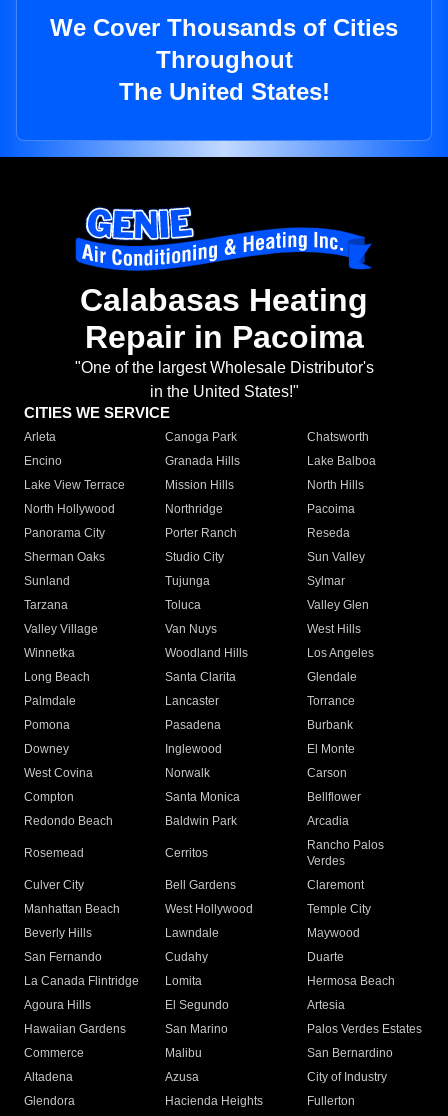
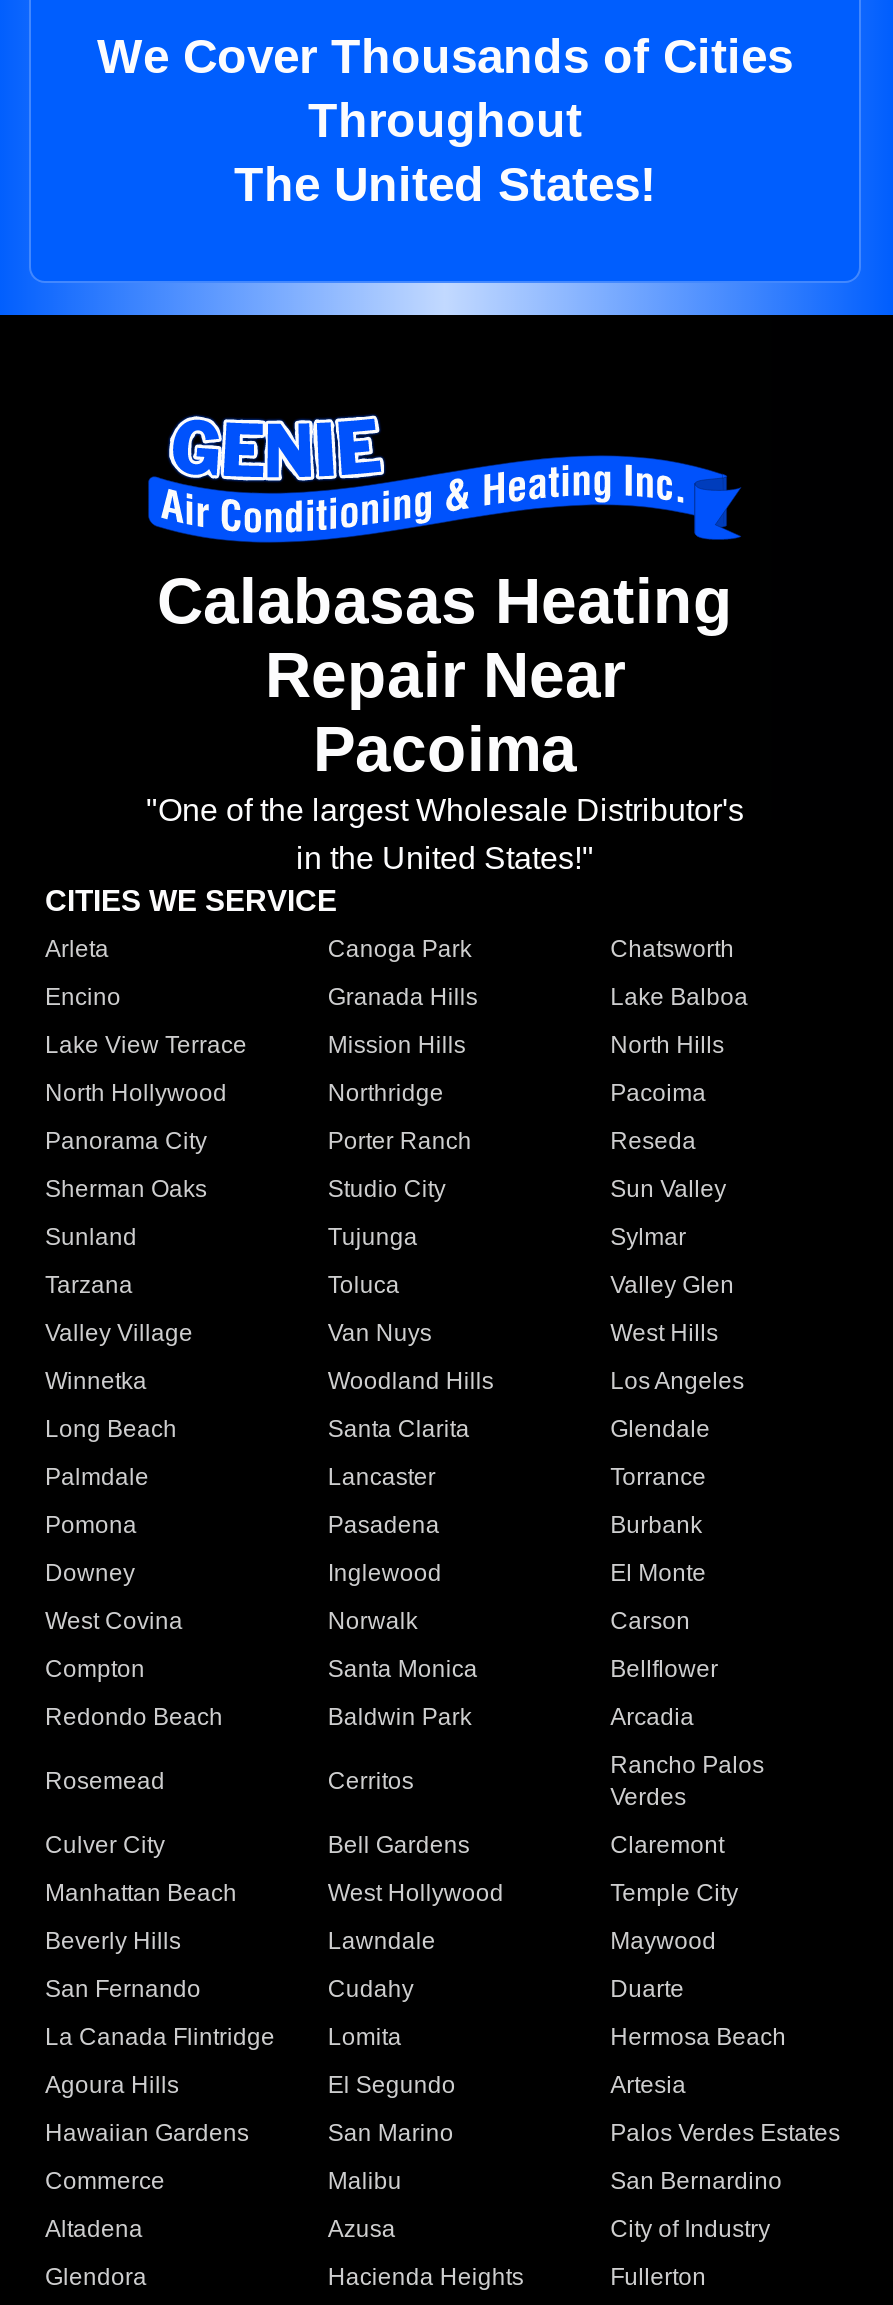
- Repair in Pacoima
+ Repair Near
+ Pacoima
